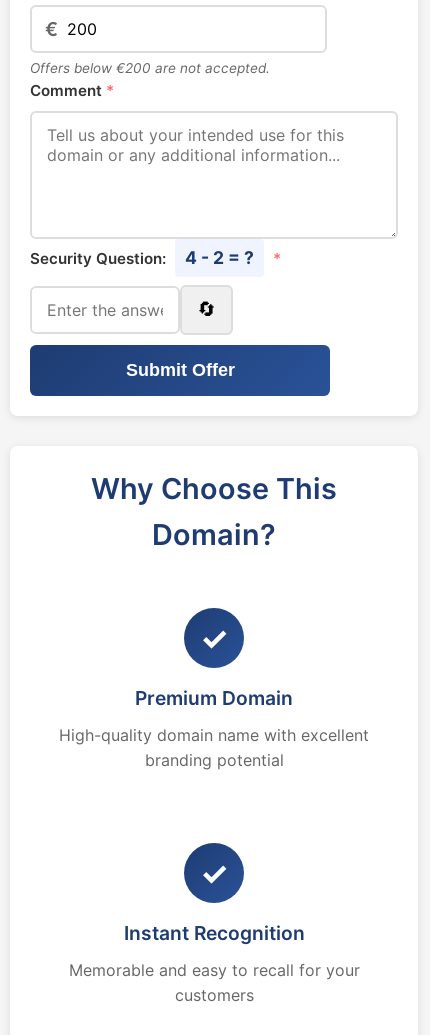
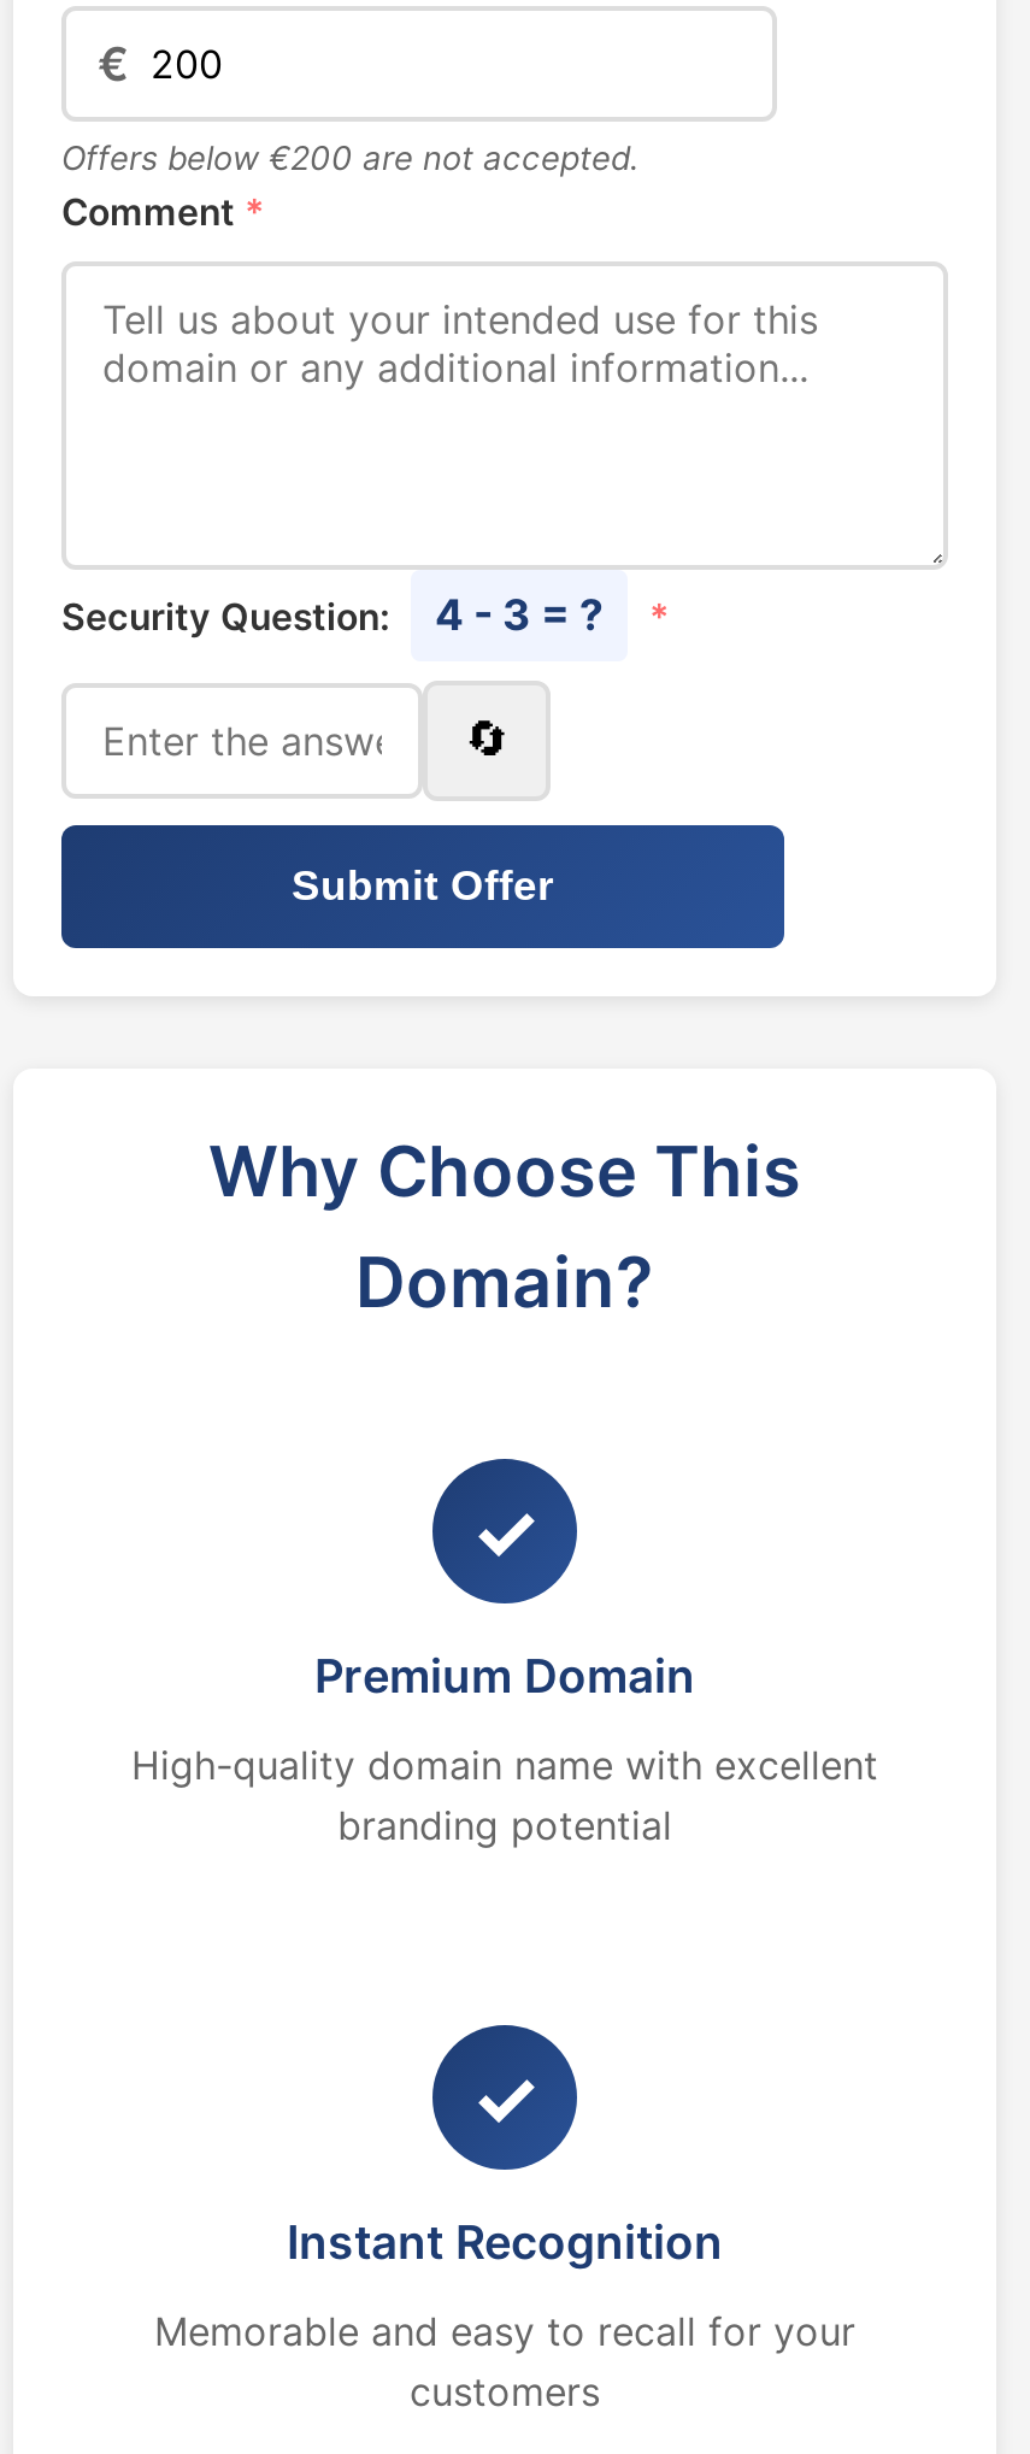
- 4 - 2 = ?
+ 4 - 3 = ?
